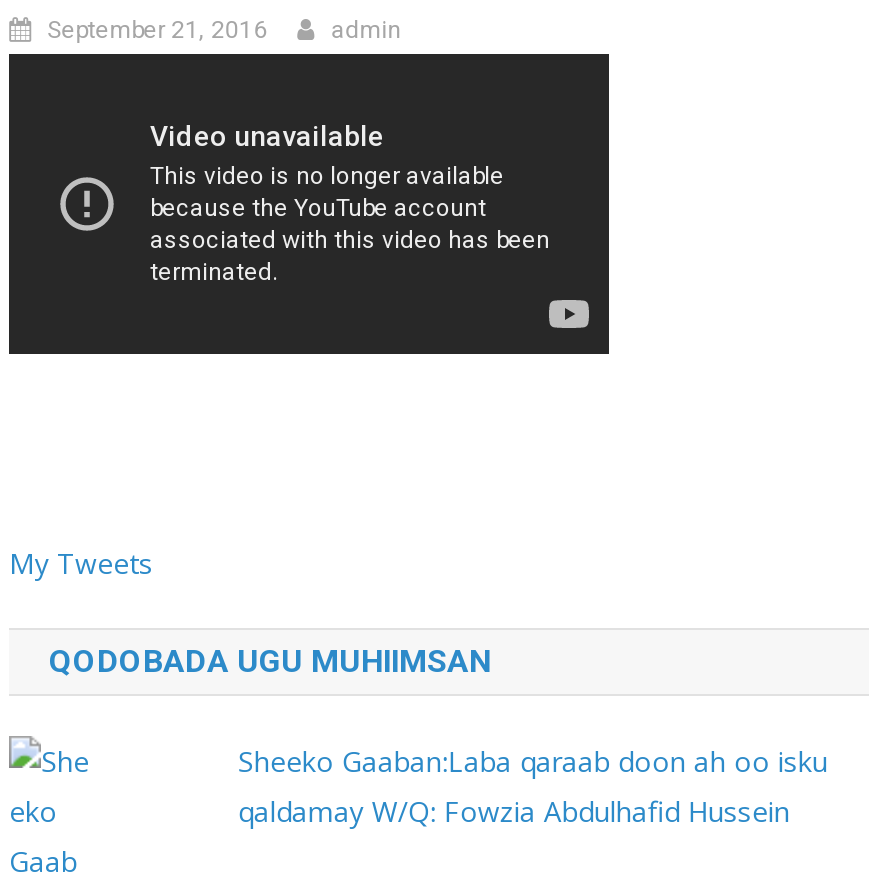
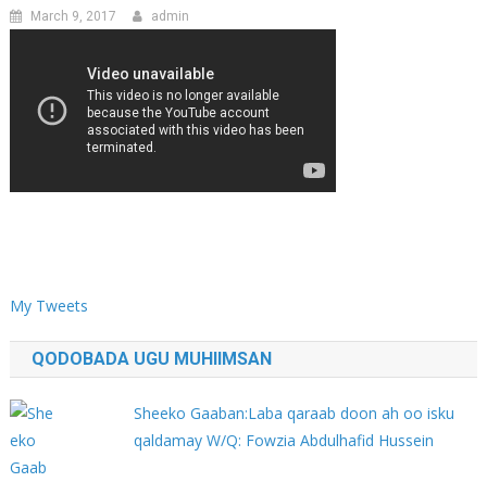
- September 21, 2016
+ March 9, 2017
